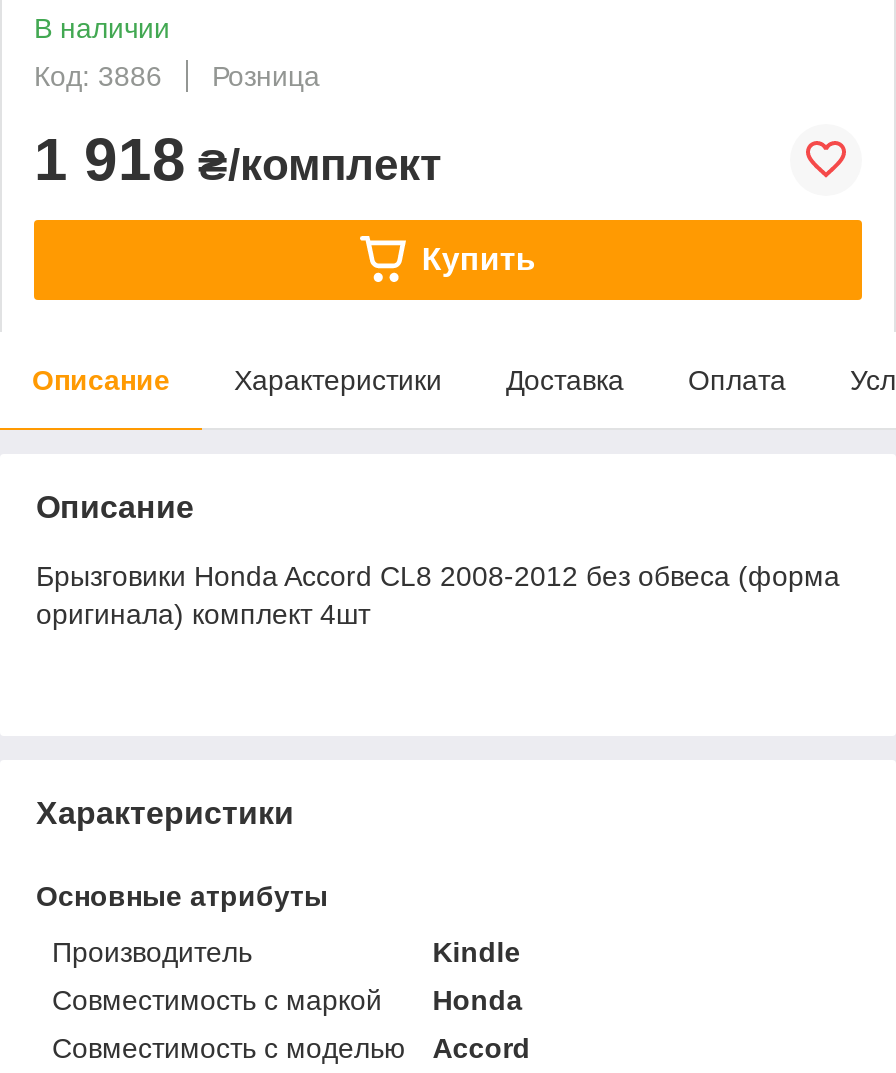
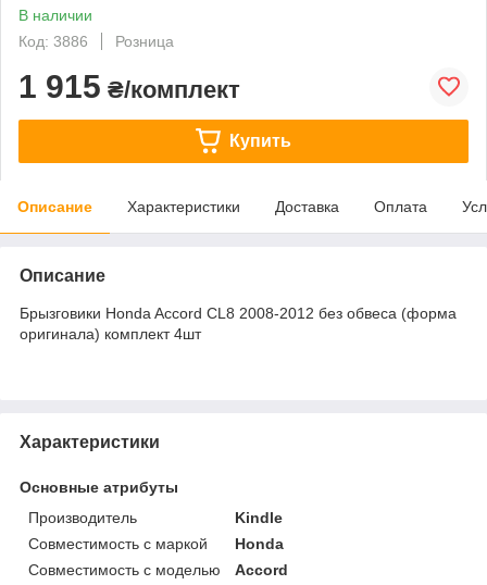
- 1 918 ₴/комплект
+ 1 915 ₴/комплект
